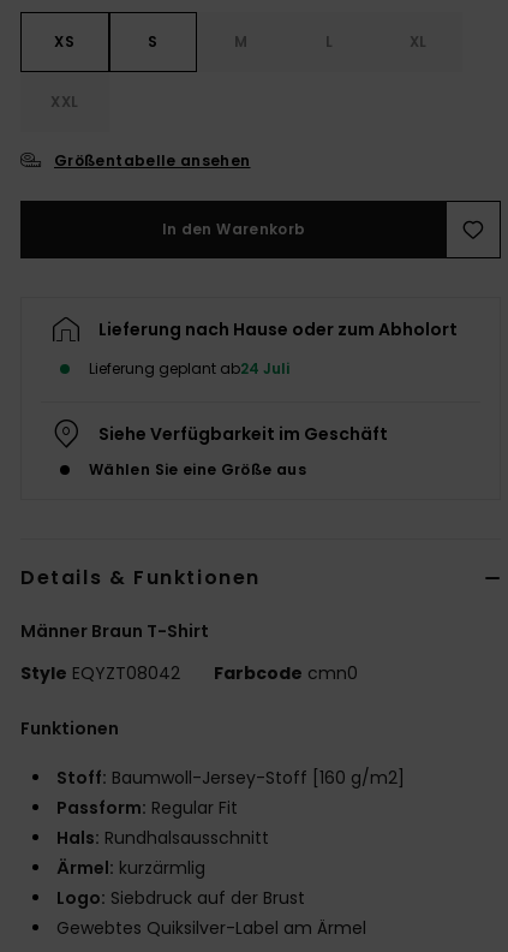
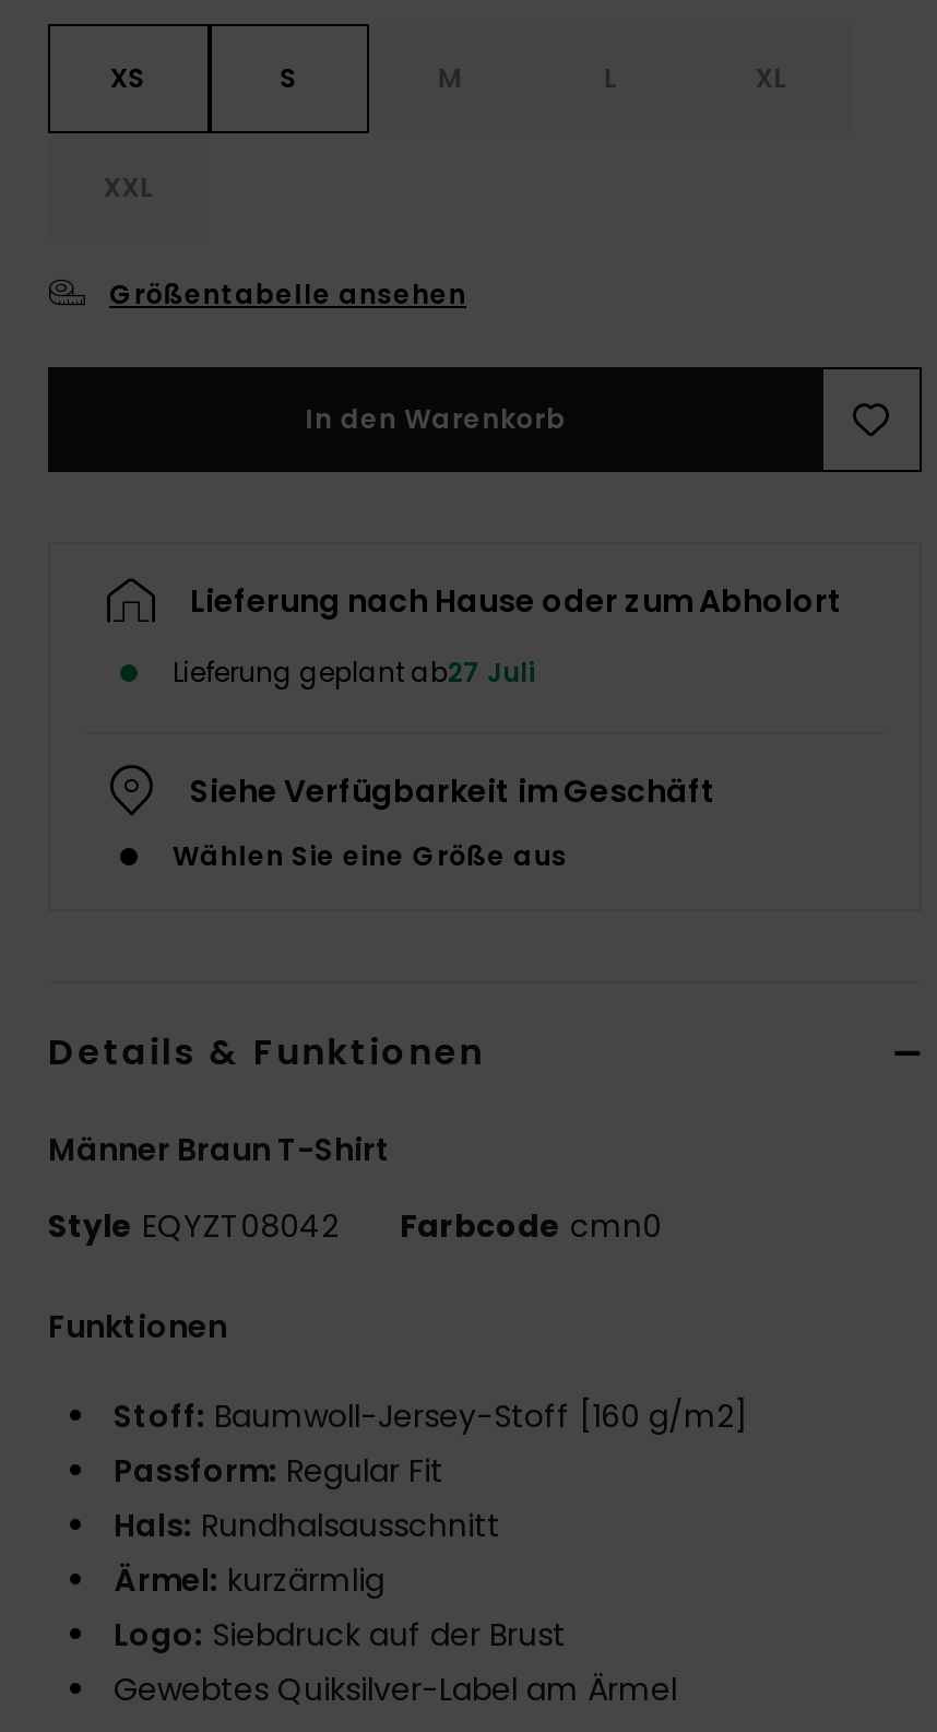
- Lieferung geplant ab24 Juli
+ Lieferung geplant ab27 Juli
